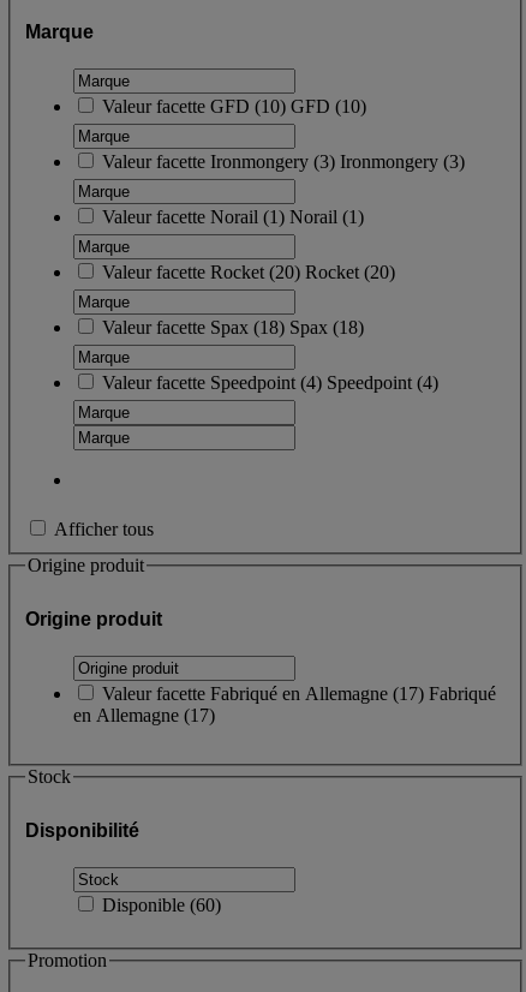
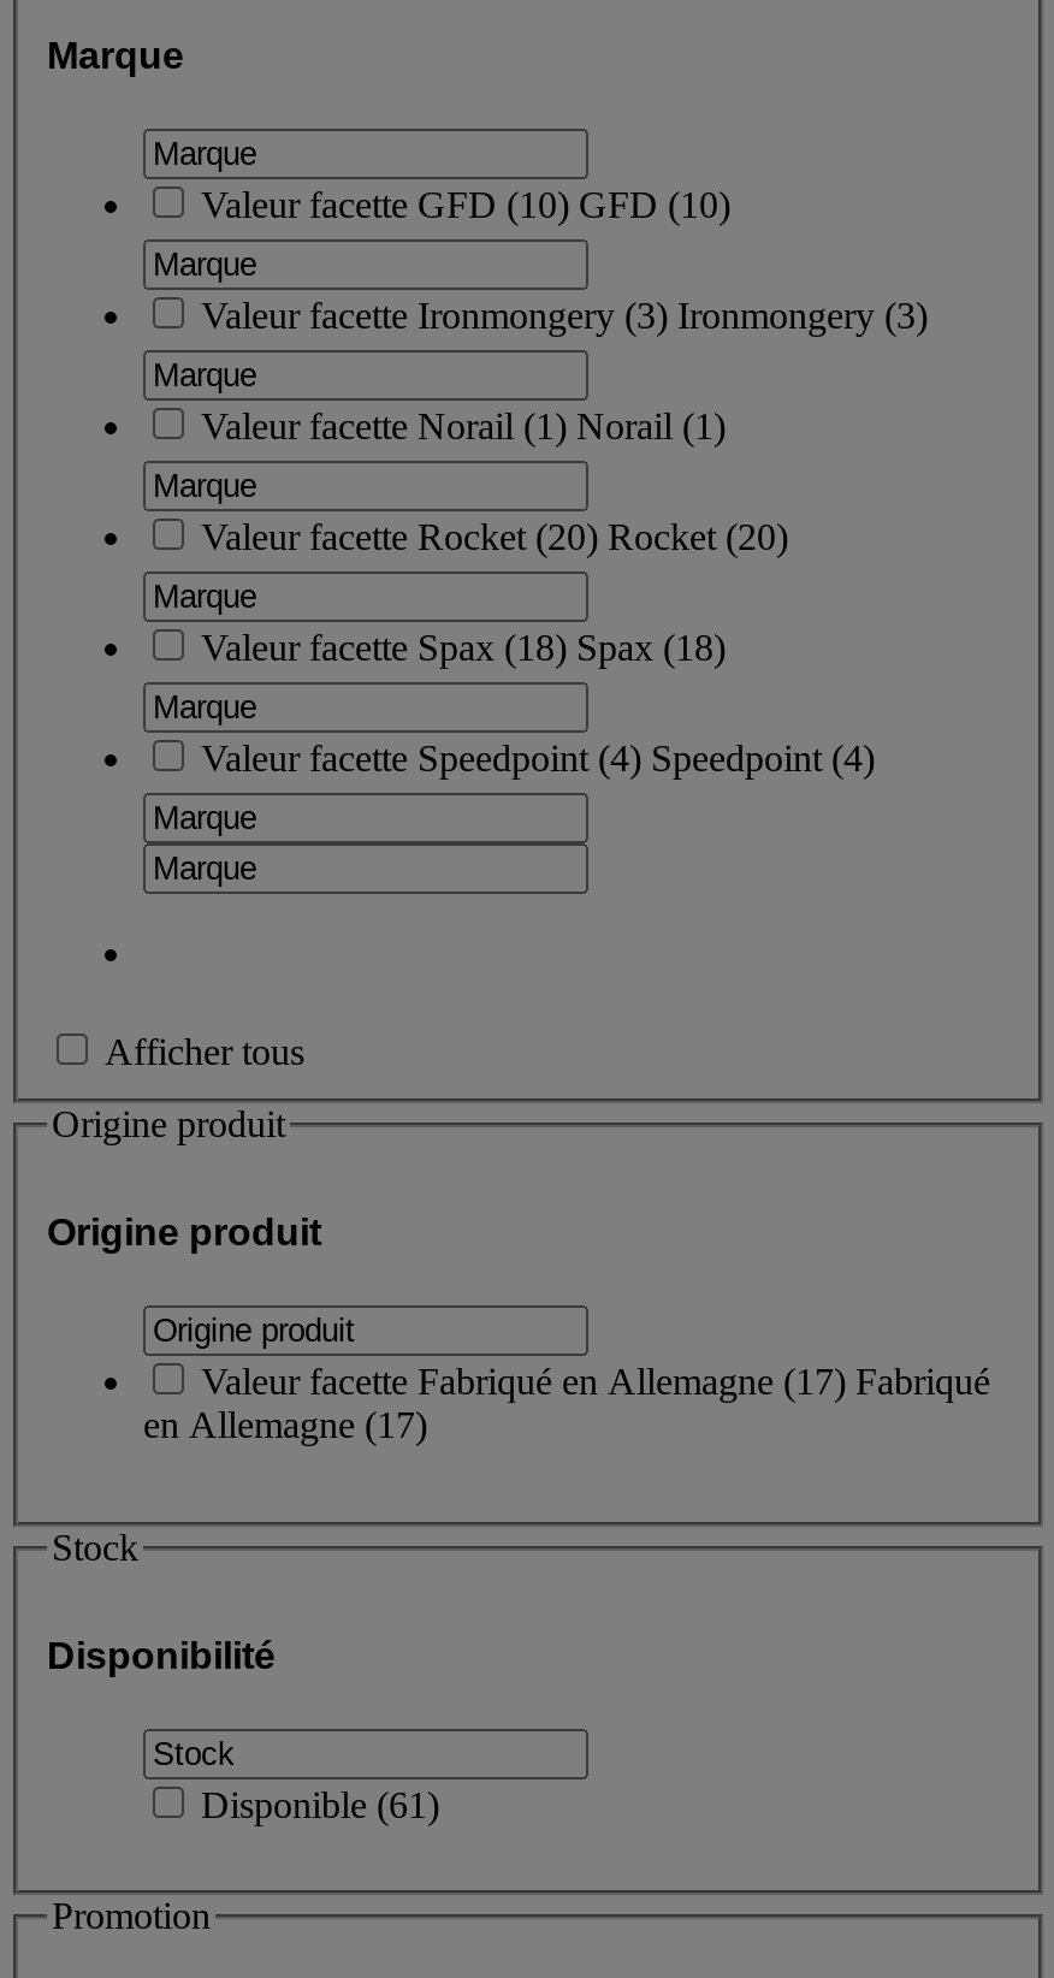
- Disponible (60)
+ Disponible (61)
